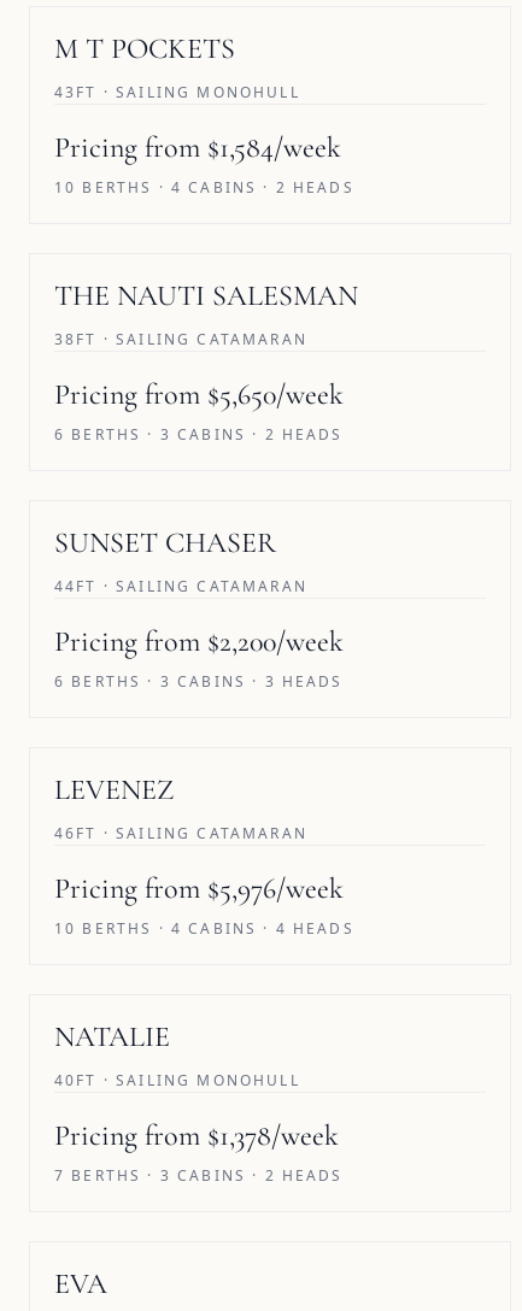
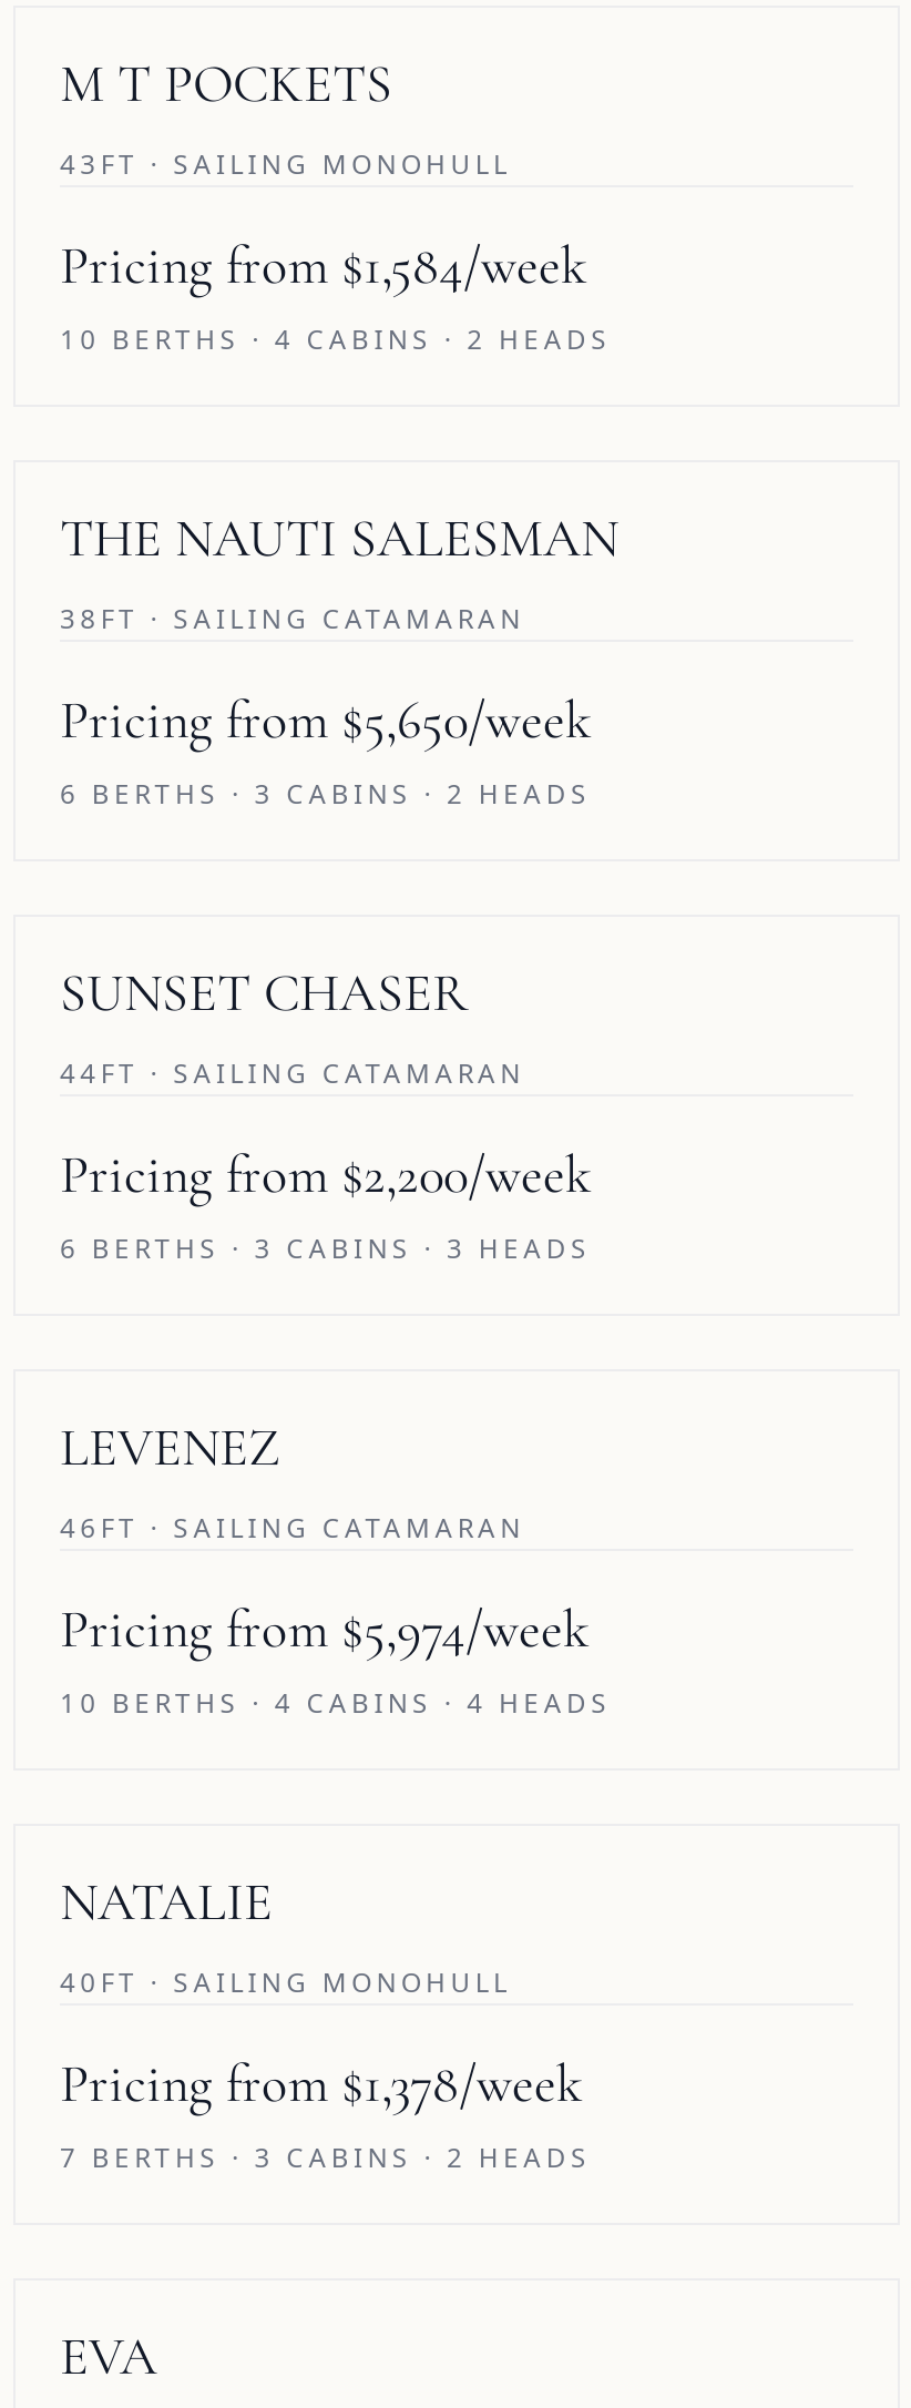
- Pricing from $5,976/week
+ Pricing from $5,974/week
